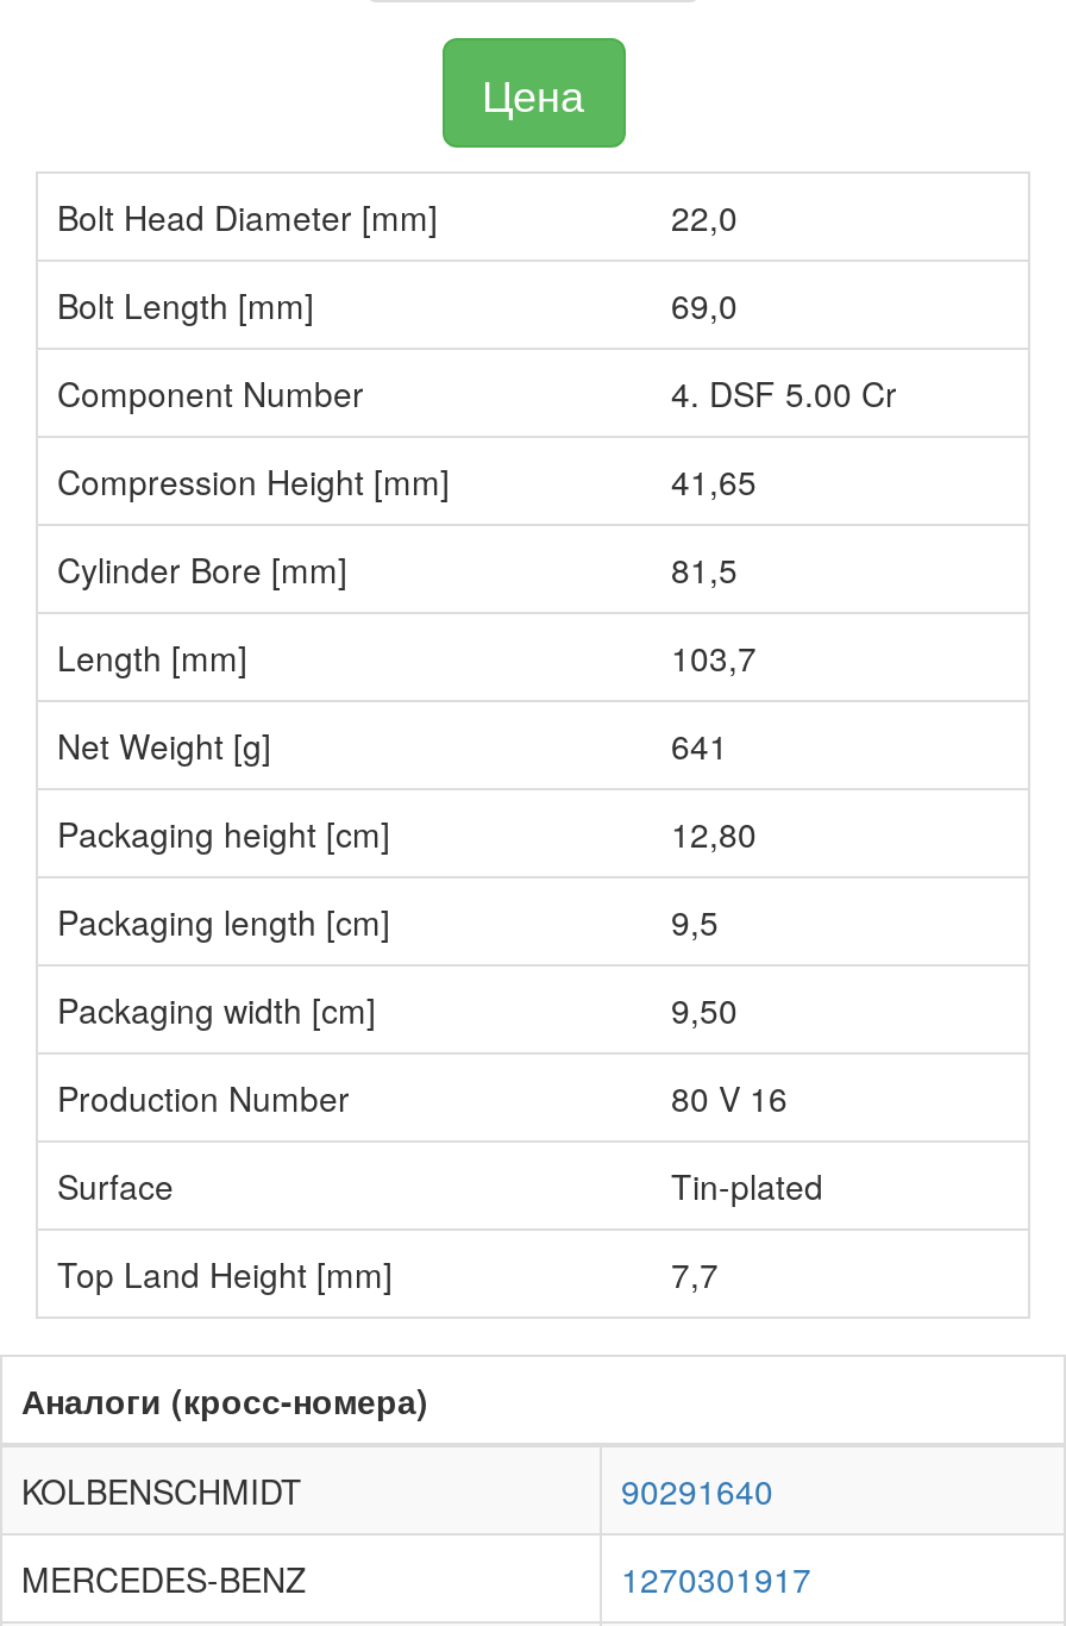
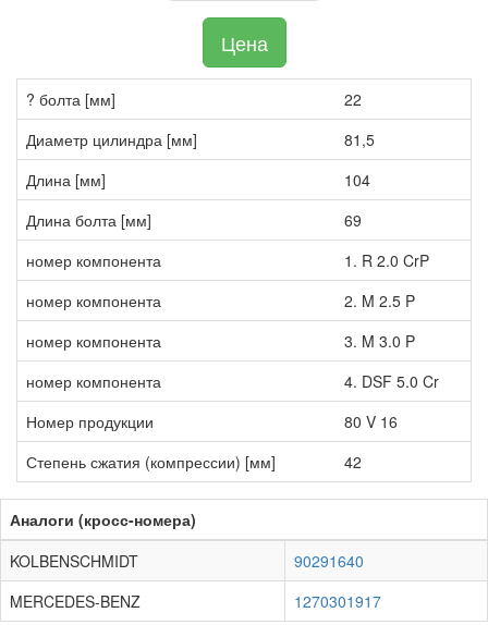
- Bolt Head Diameter [mm]
- 22,0
- Bolt Length [mm]
- 69,0
- Component Number
- 4. DSF 5.00 Cr
- Compression Height [mm]
- 41,65
- Cylinder Bore [mm]
+ ? болта [мм]
+ 22
+ Диаметр цилиндра [мм]

- Length [mm]
- 103,7
- Net Weight [g]
- 641
- Packaging height [cm]
- 12,80
- Packaging length [cm]
- 9,5
- Packaging width [cm]
- 9,50
- Production Number
+ Длина [мм]
+ 104
+ Длина болта [мм]
+ 69
+ номер компонента
+ 1. R 2.0 CrP
+ номер компонента
+ 2. M 2.5 P
+ номер компонента
+ 3. M 3.0 P
+ номер компонента
+ 4. DSF 5.0 Cr
+ Номер продукции

- Surface
- Tin-plated
- Top Land Height [mm]
- 7,7
+ Степень сжатия (компрессии) [мм]
+ 42
